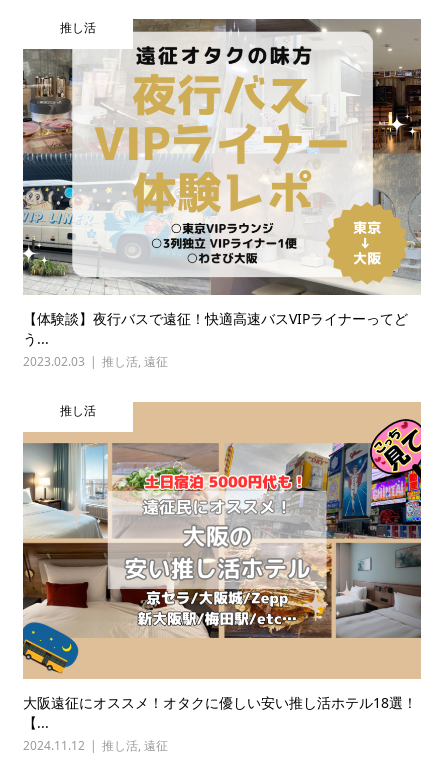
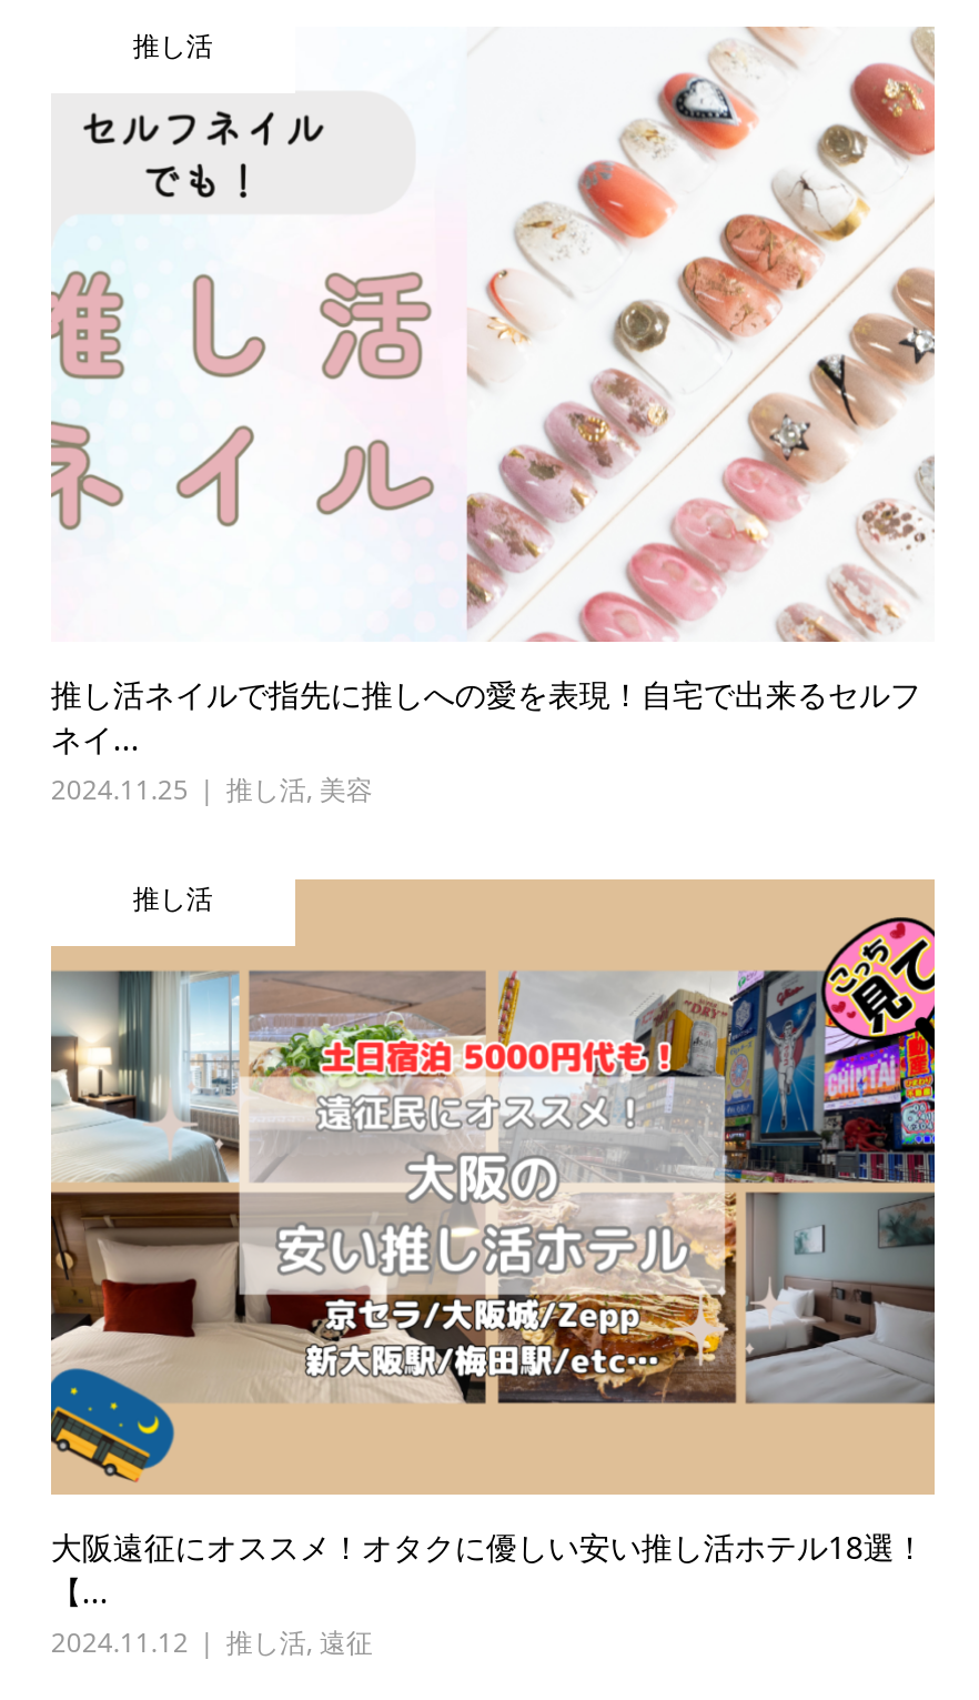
- [image]
- 【体験談】夜行バスで遠征！快適高速バスVIPライナーってど
- う...
- 2023.02.03
- 推し活,遠征
+ [image]
+ 推し活ネイルで指先に推しへの愛を表現！自宅で出来るセルフ
+ ネイ...
+ 2024.11.25
+ 推し活,美容
